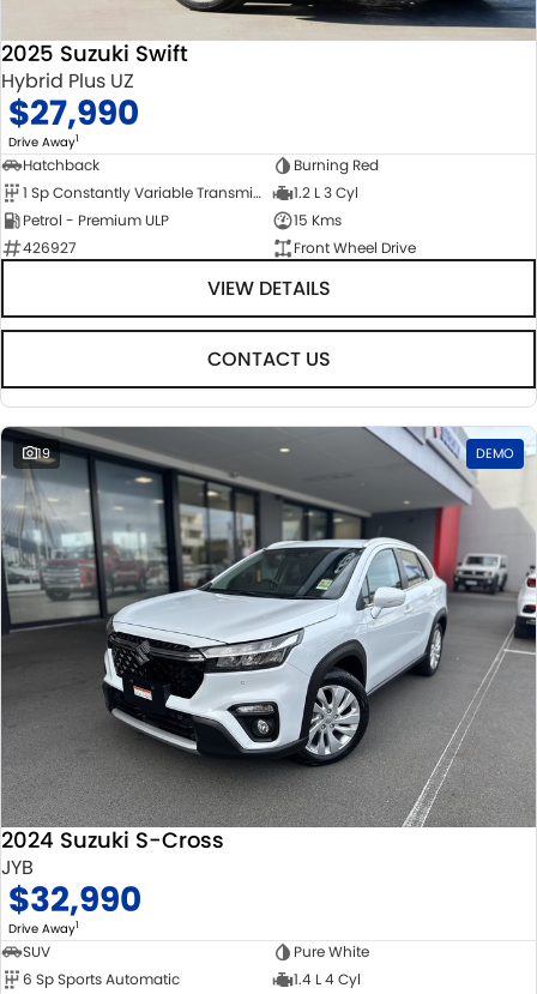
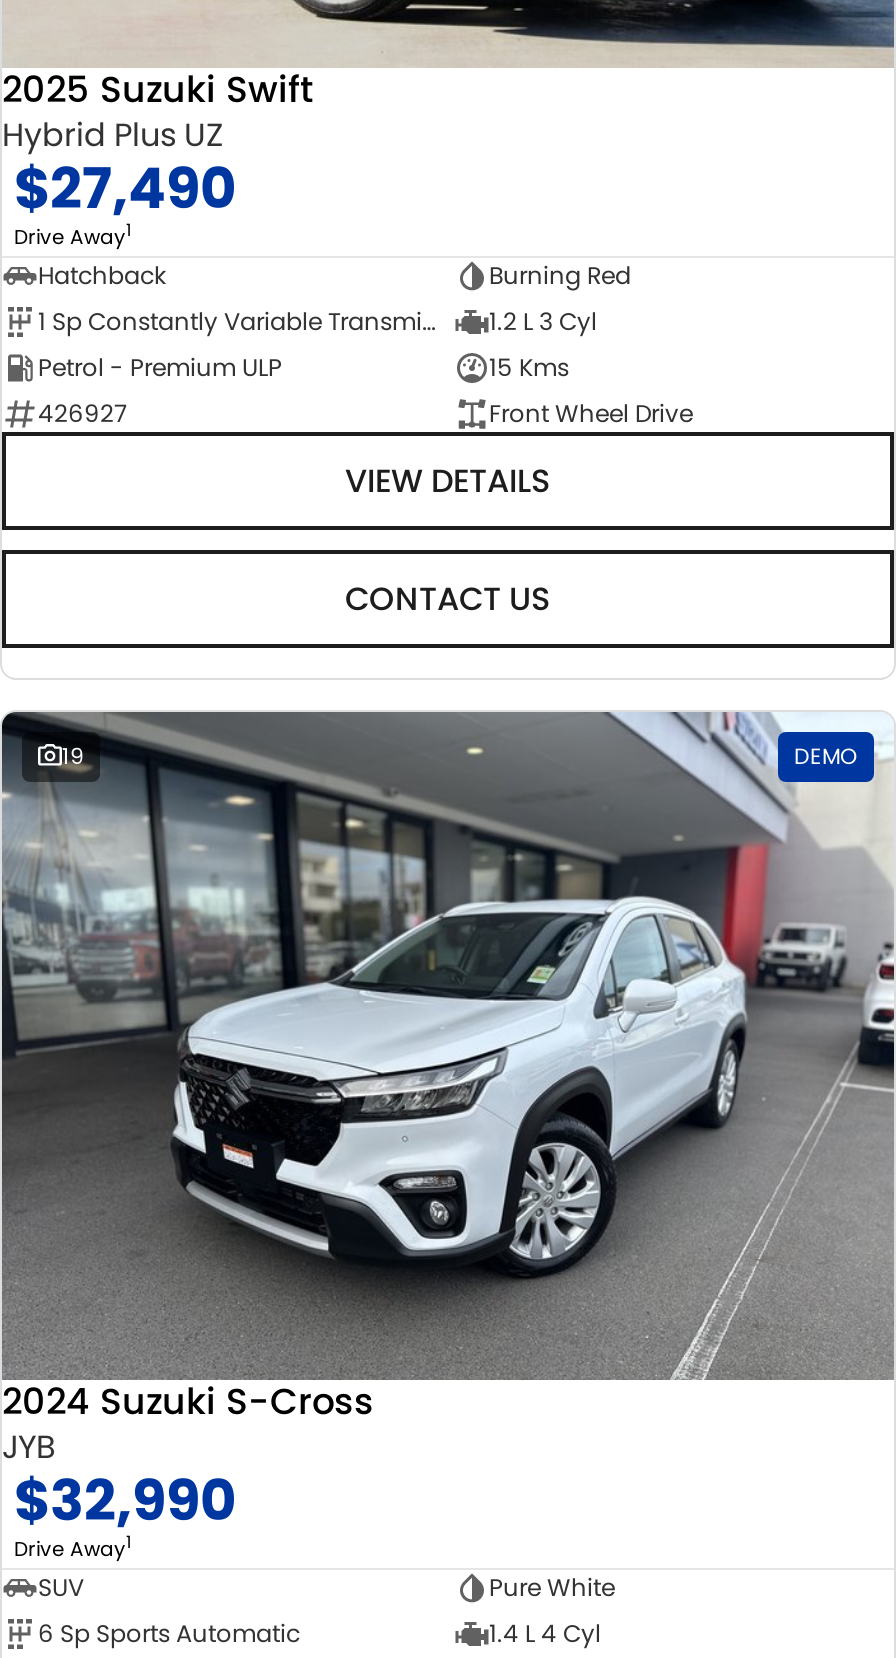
- $27,990
+ $27,490
